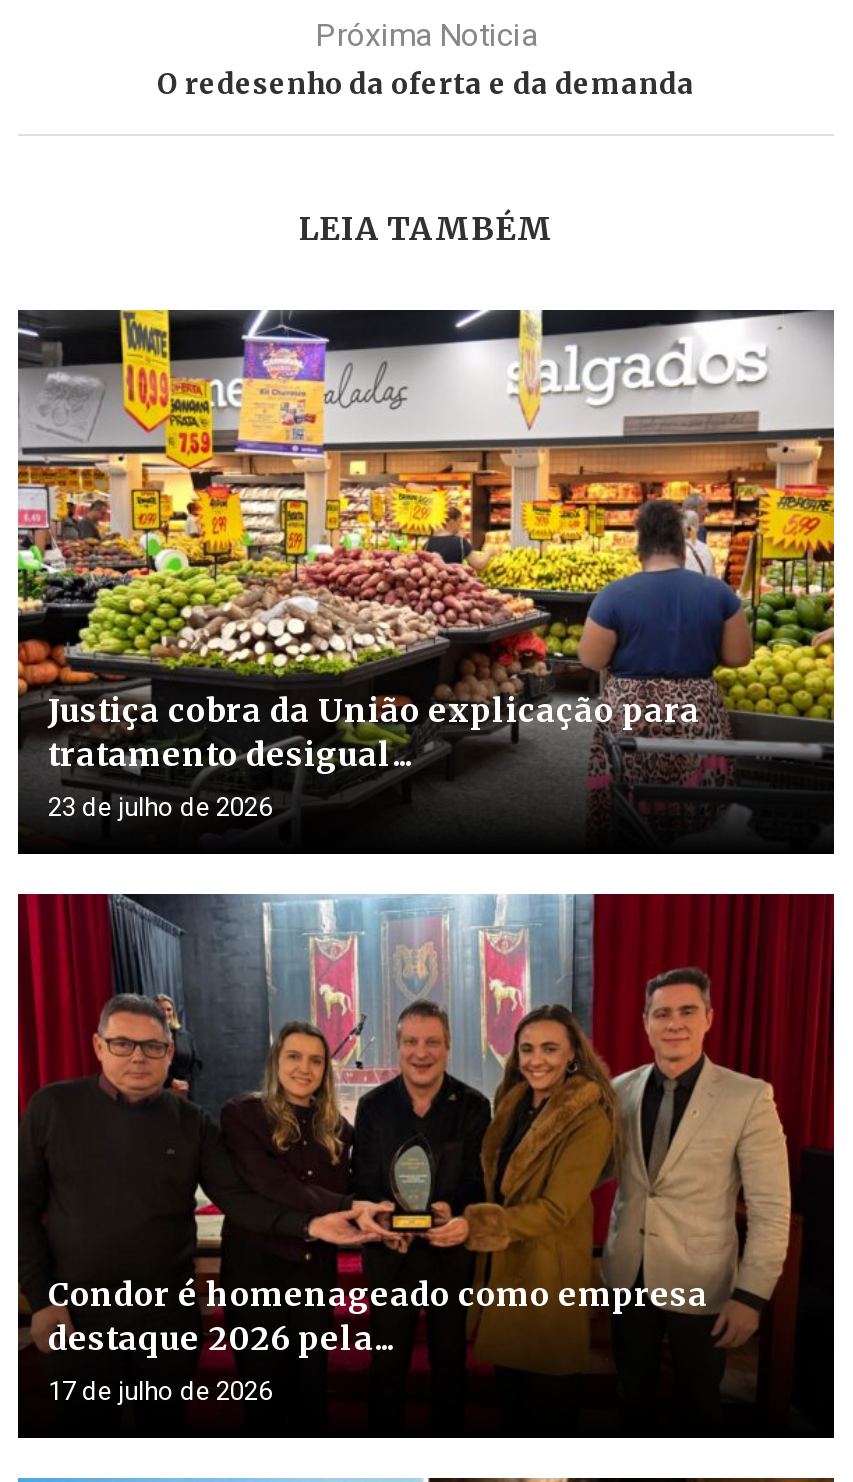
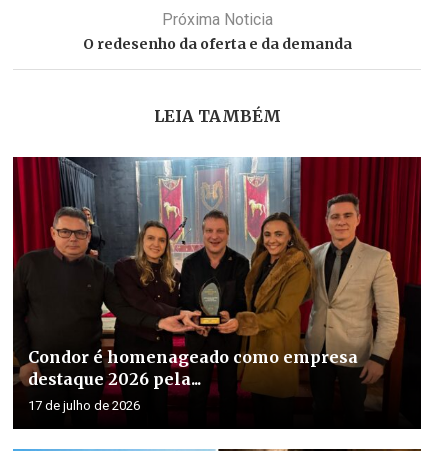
- [image]
- Justiça cobra da União explicação para
- tratamento desigual...
- 23 de julho de 2026
